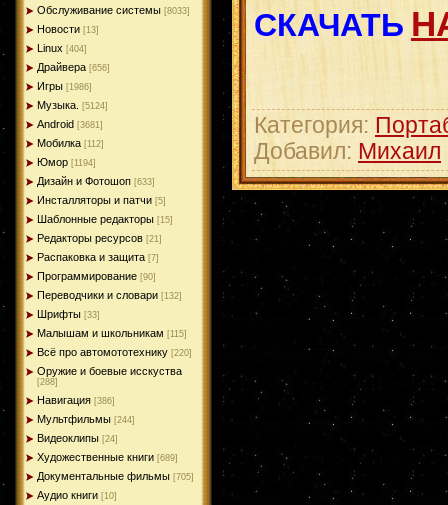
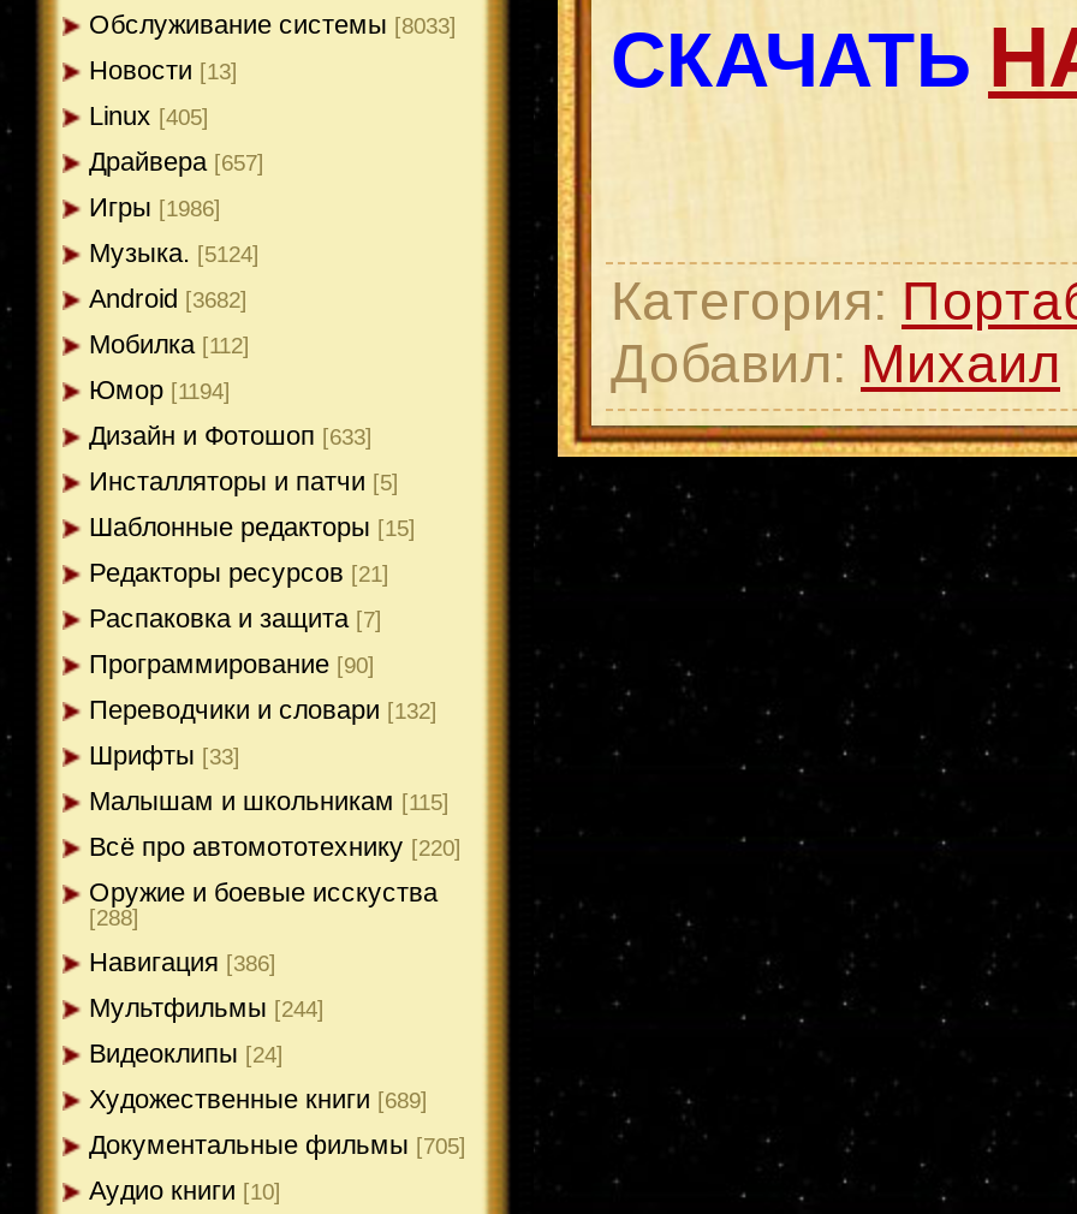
- Linux [404]
+ Linux [405]

- Драйвера [656]
+ Драйвера [657]

- Android [3681]
+ Android [3682]
